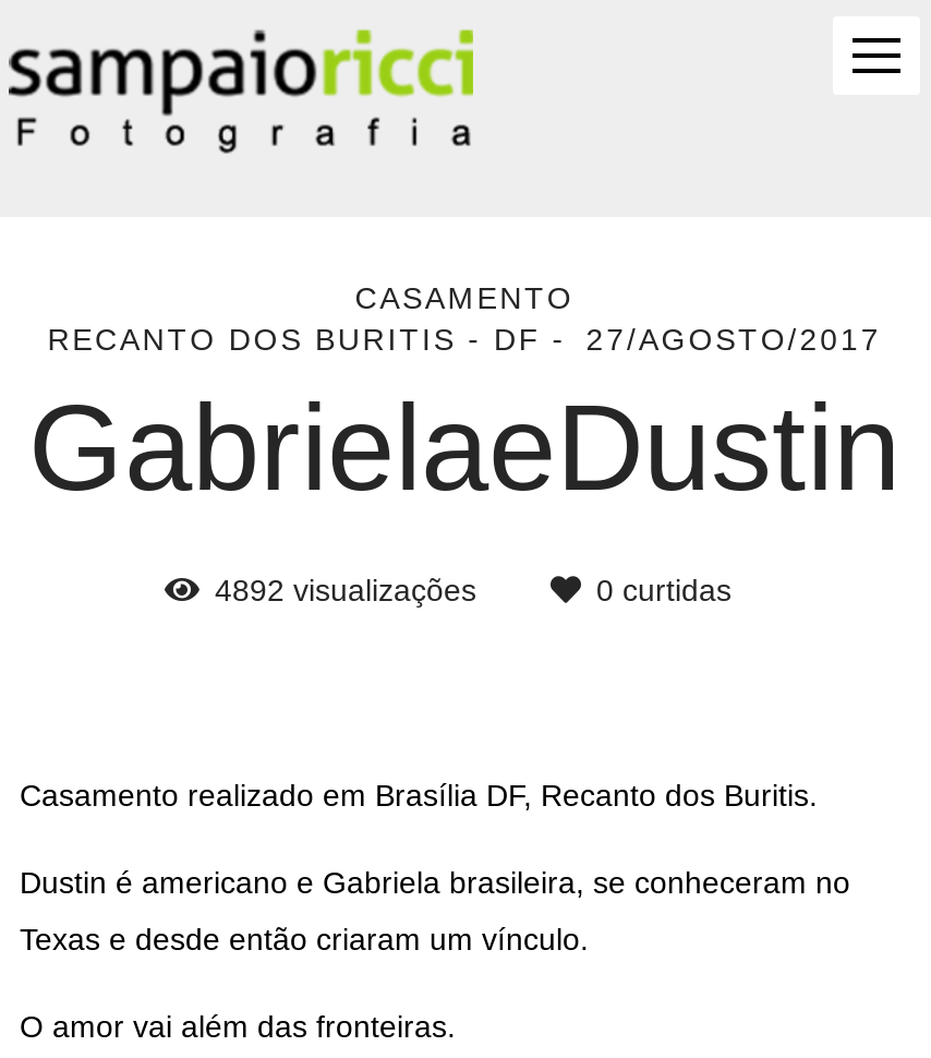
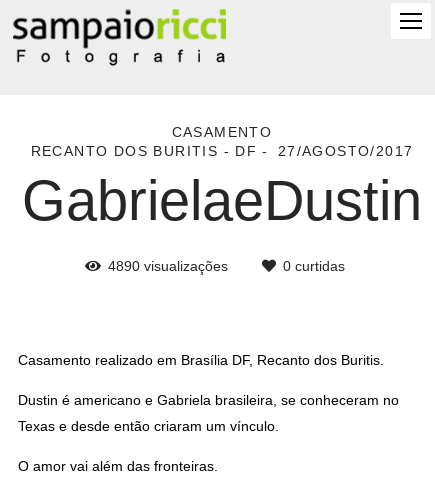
- 4892 visualizações
+ 4890 visualizações
